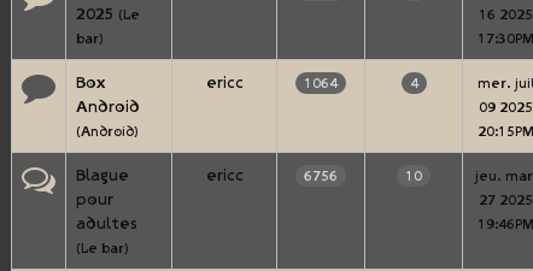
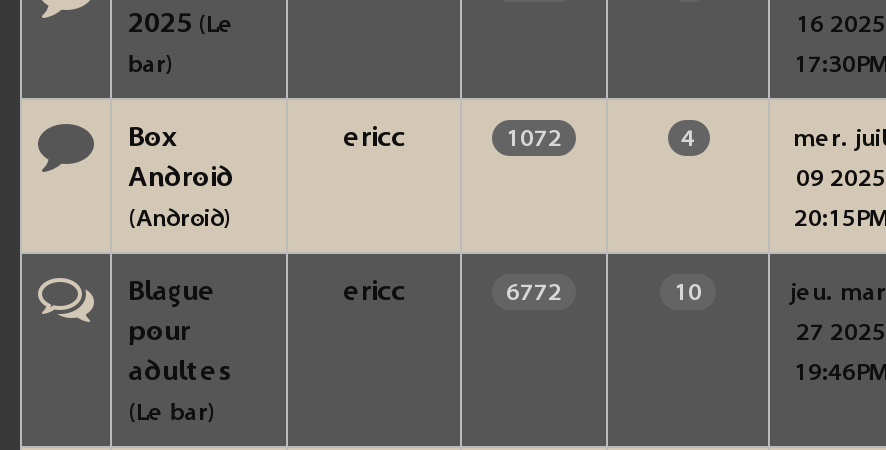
- 1064
+ 1072

- 6756
+ 6772
